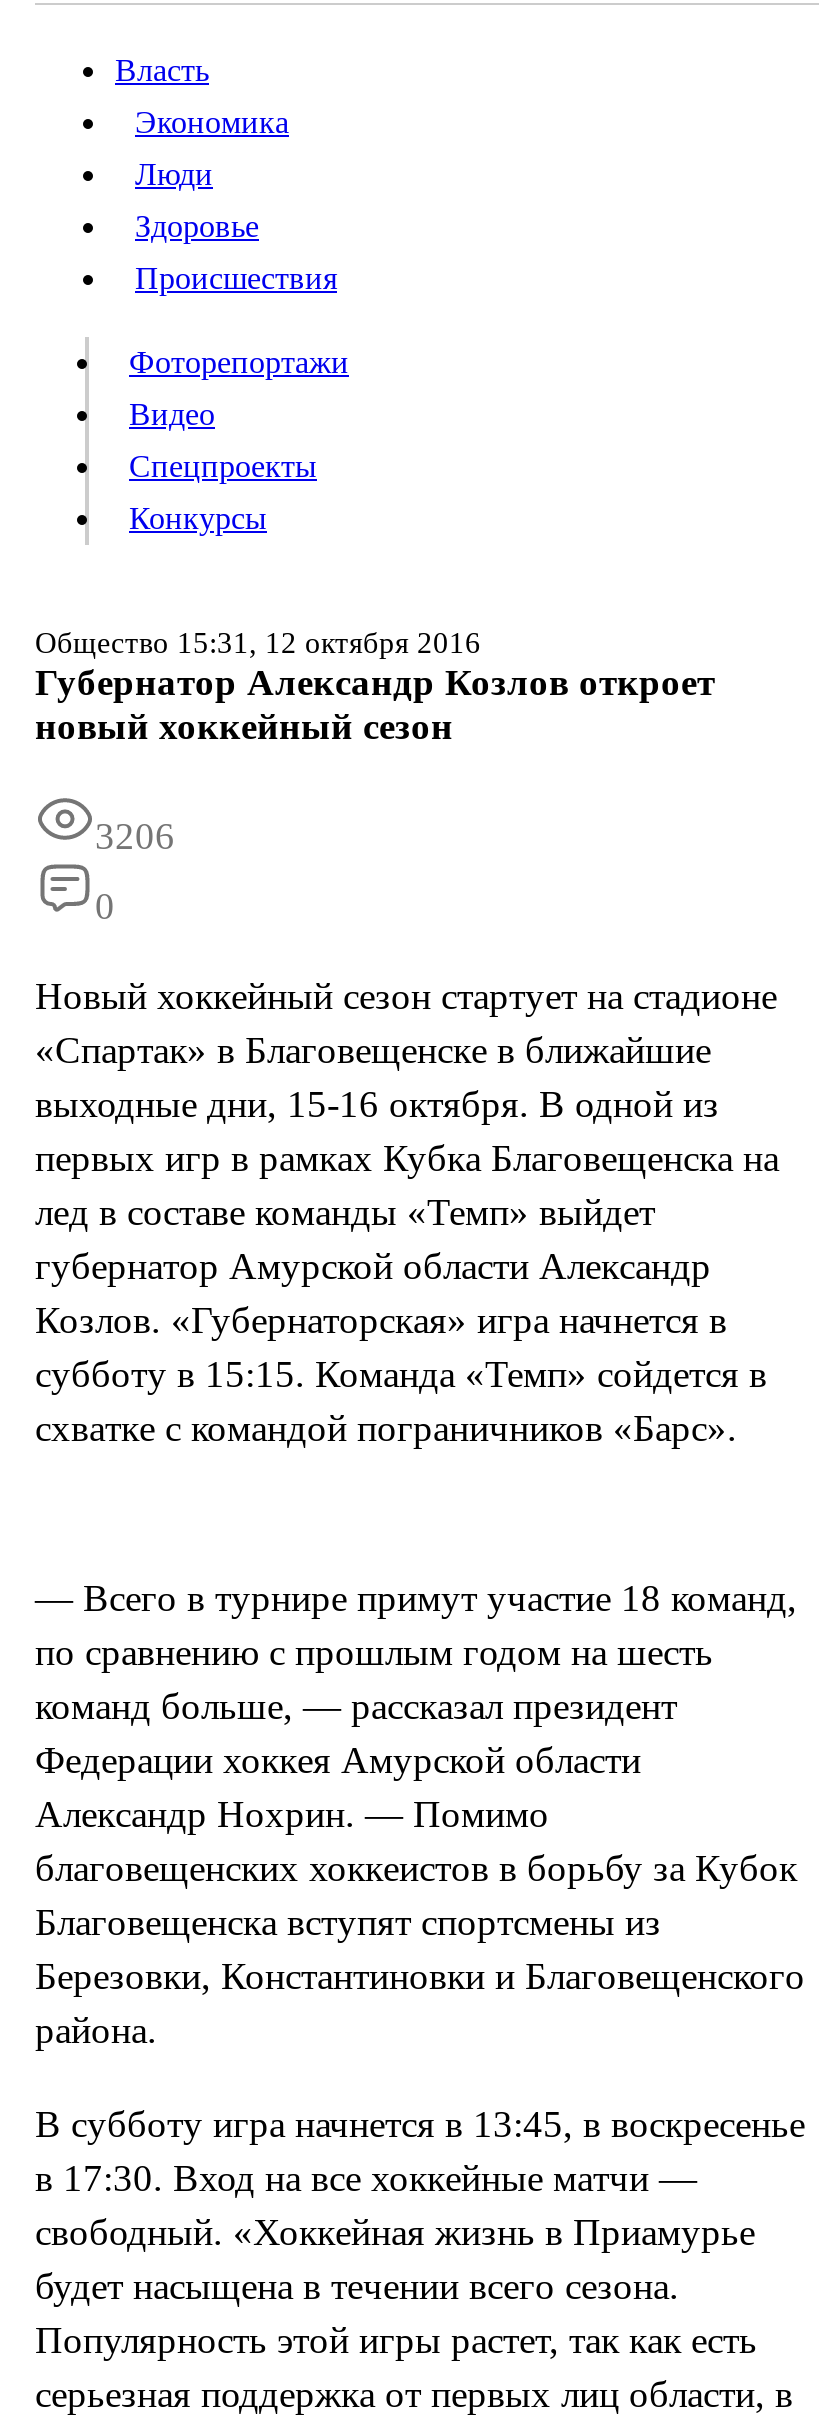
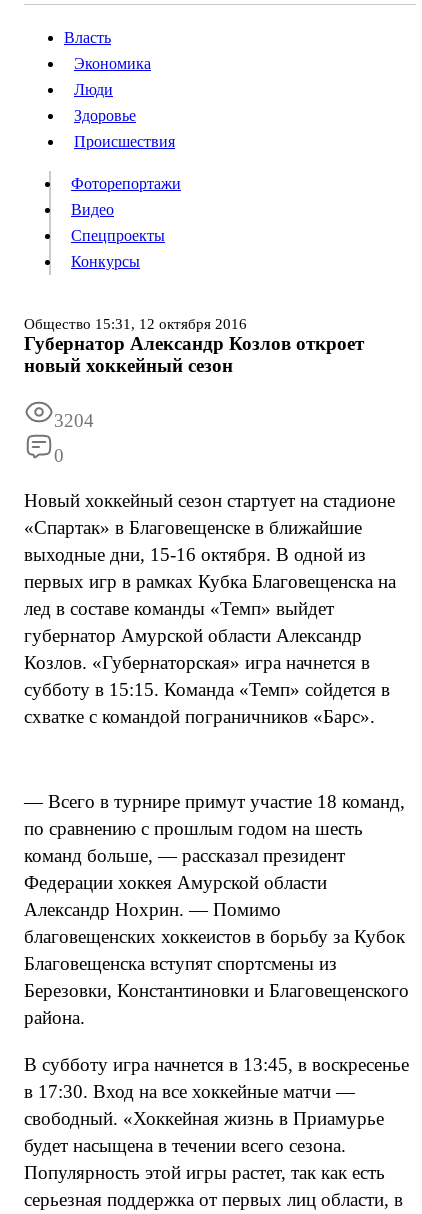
- 3206
+ 3204
